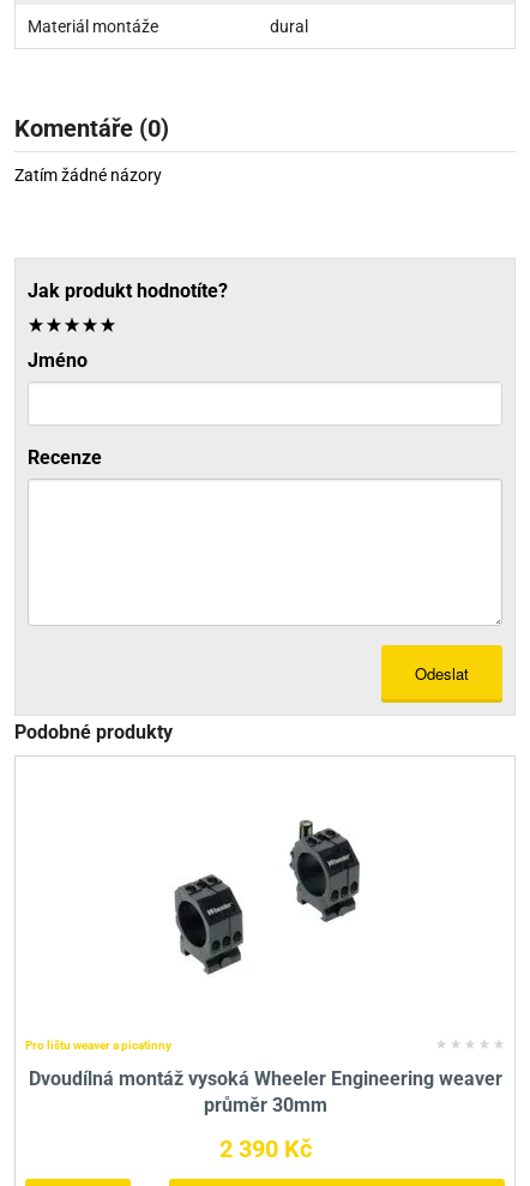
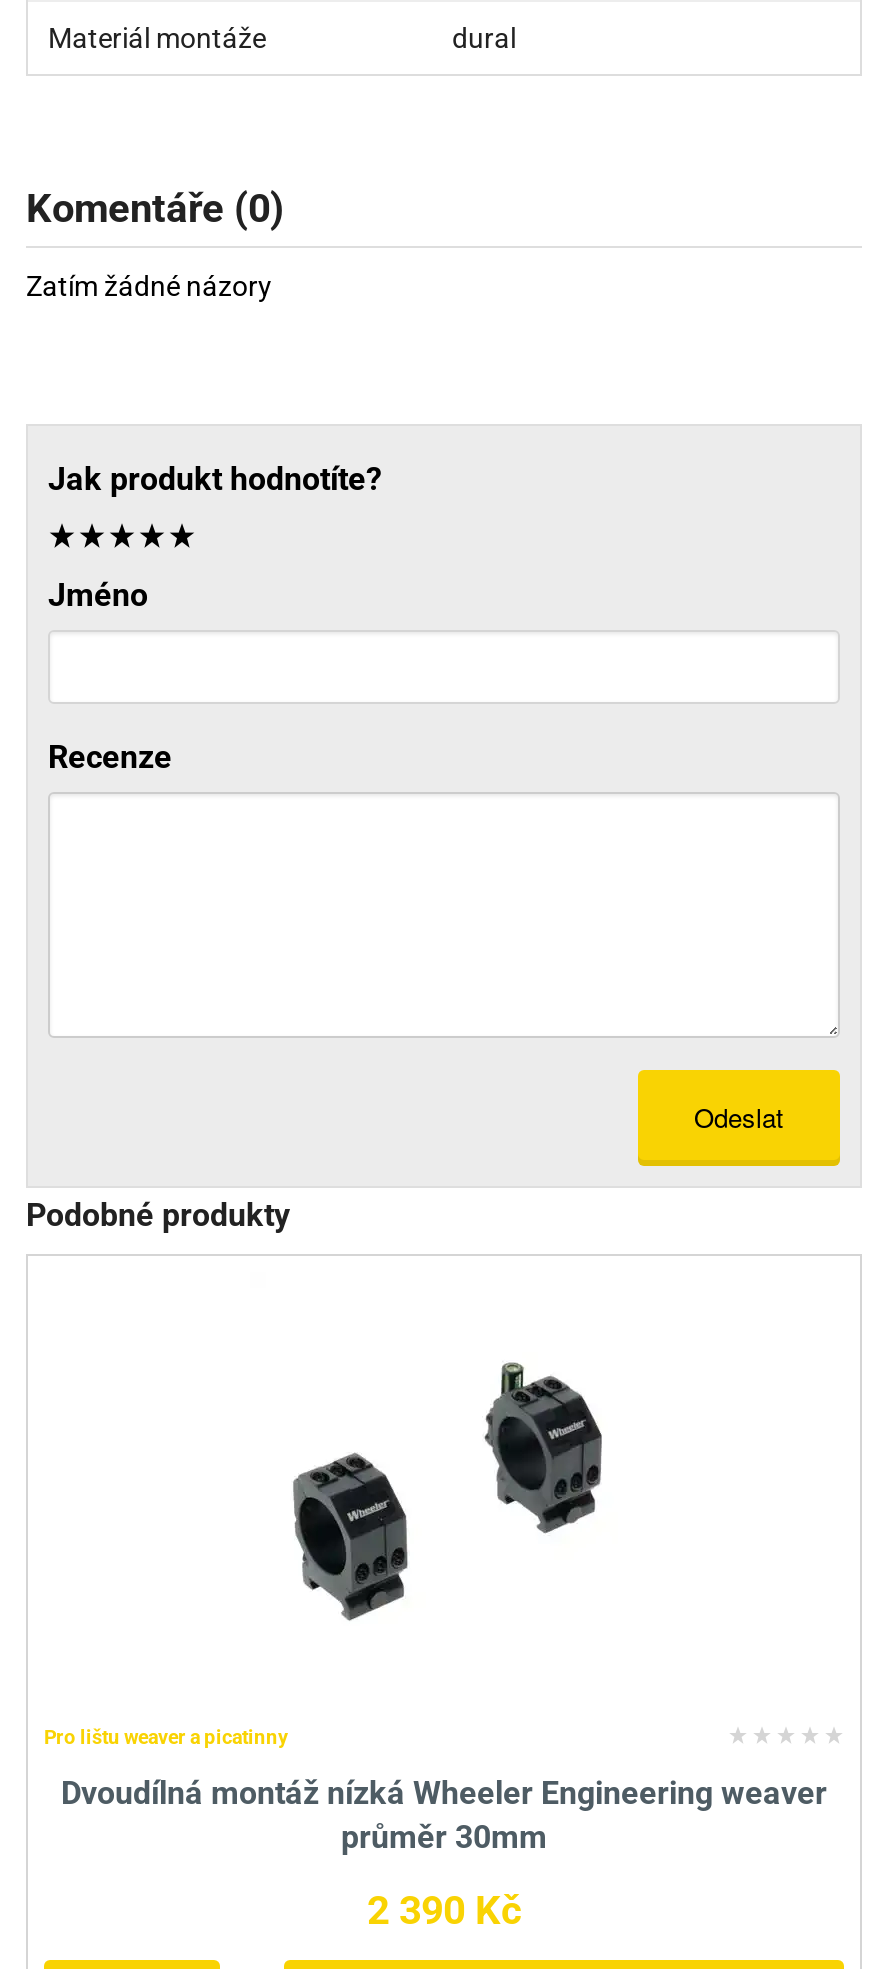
- Dvoudílná montáž vysoká Wheeler Engineering weaver
+ Dvoudílná montáž nízká Wheeler Engineering weaver
